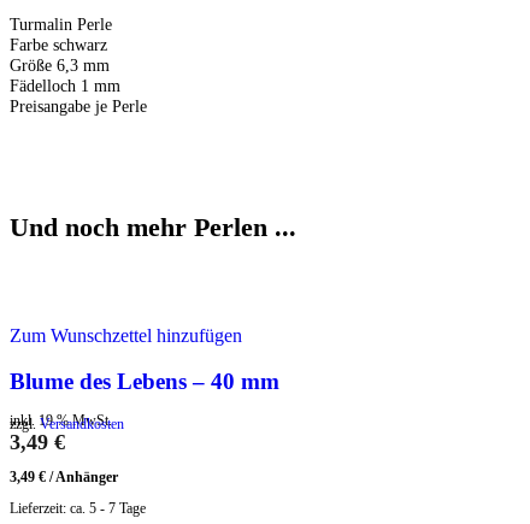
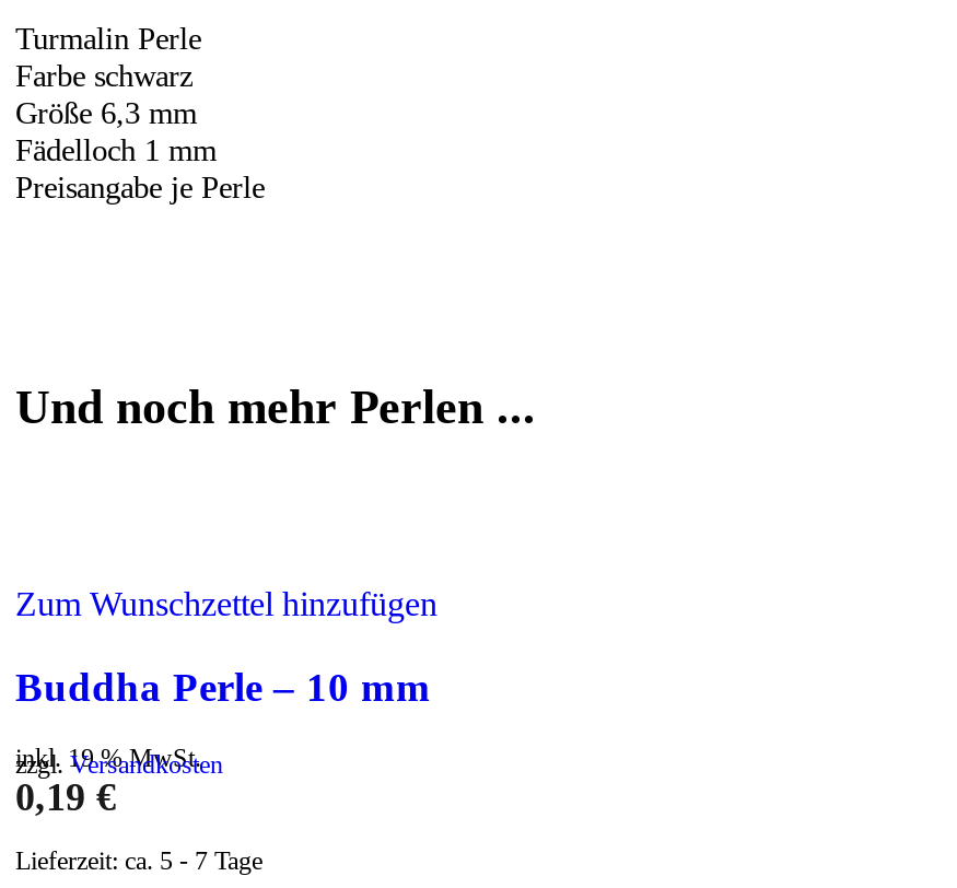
- Blume des Lebens – 40 mm
+ Buddha Perle – 10 mm

- 3,49 €
- 3,49 €/Anhänger
+ 0,19 €
